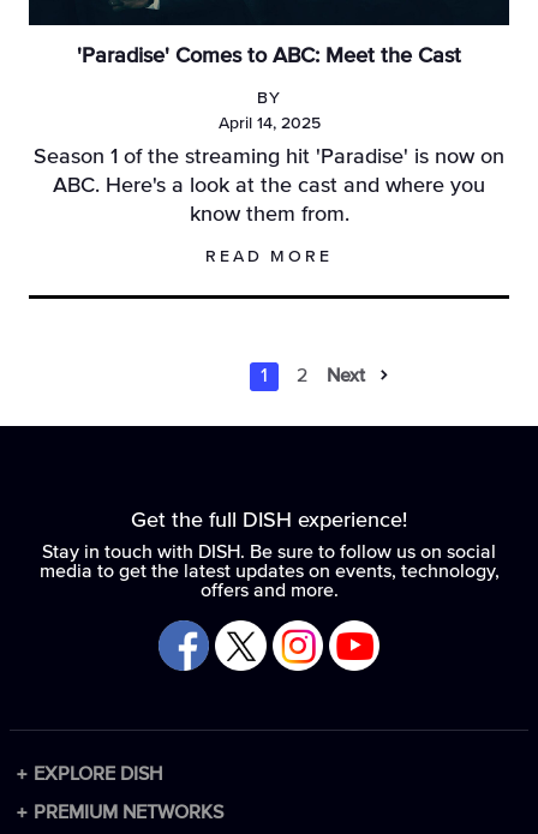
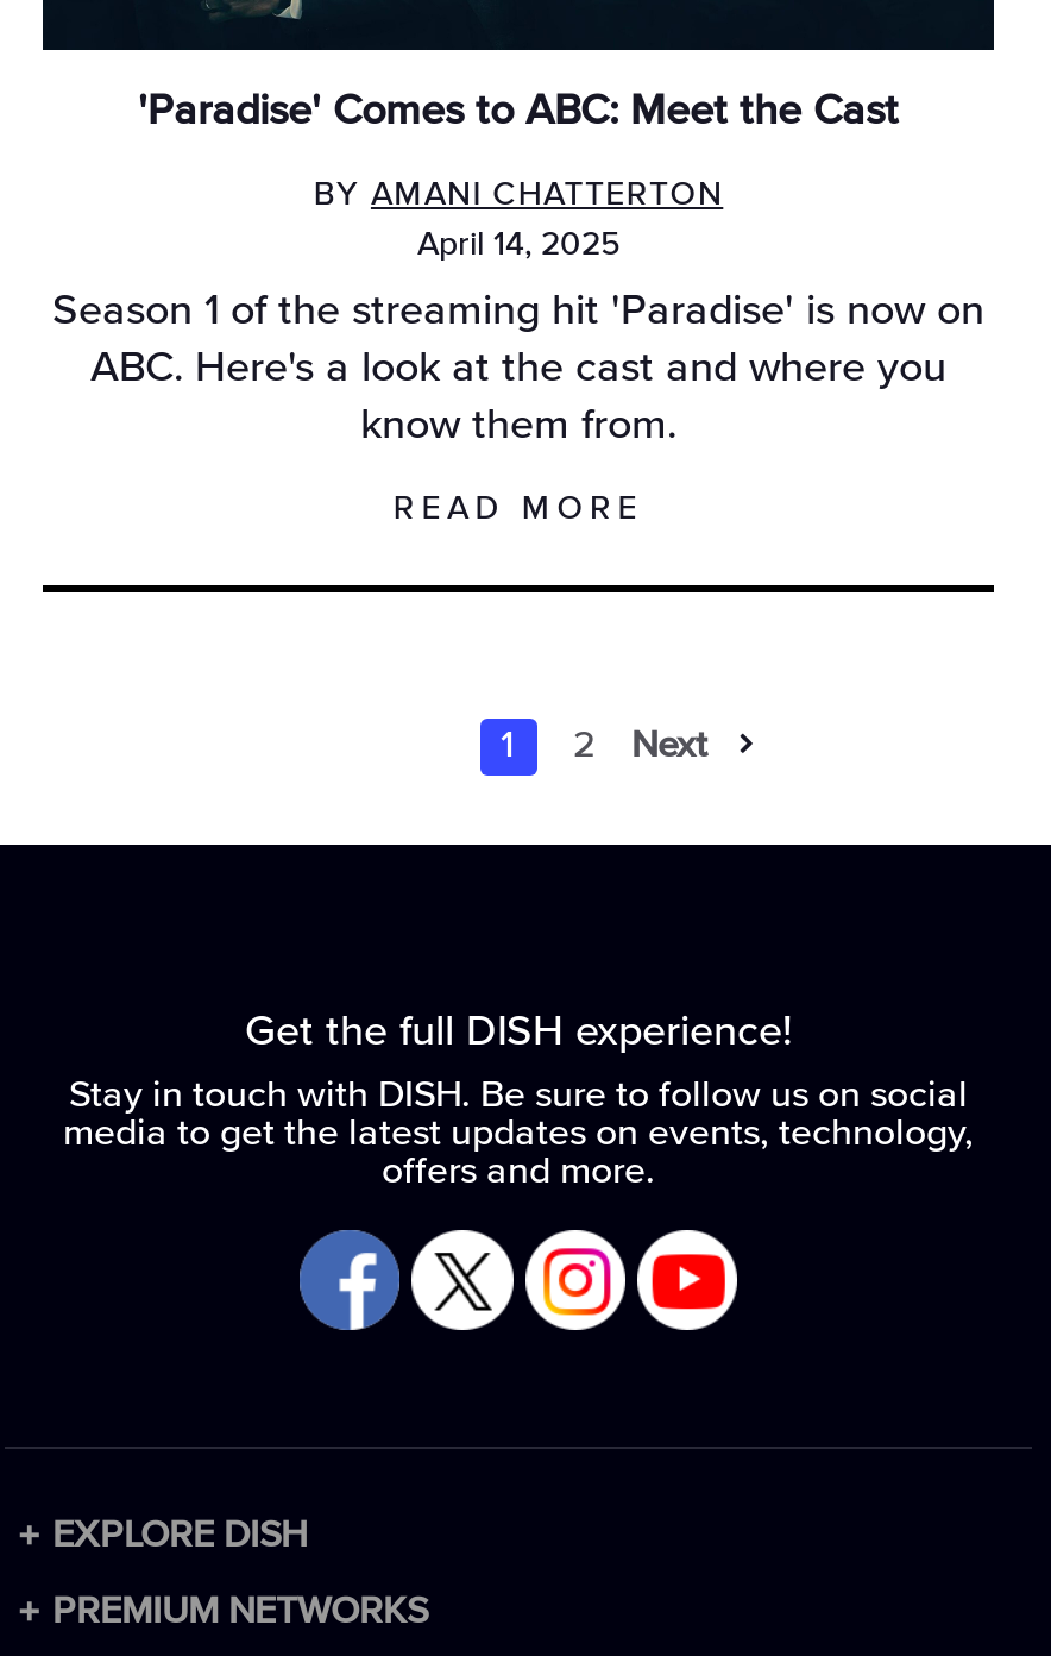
- BY
+ BY AMANI CHATTERTON
